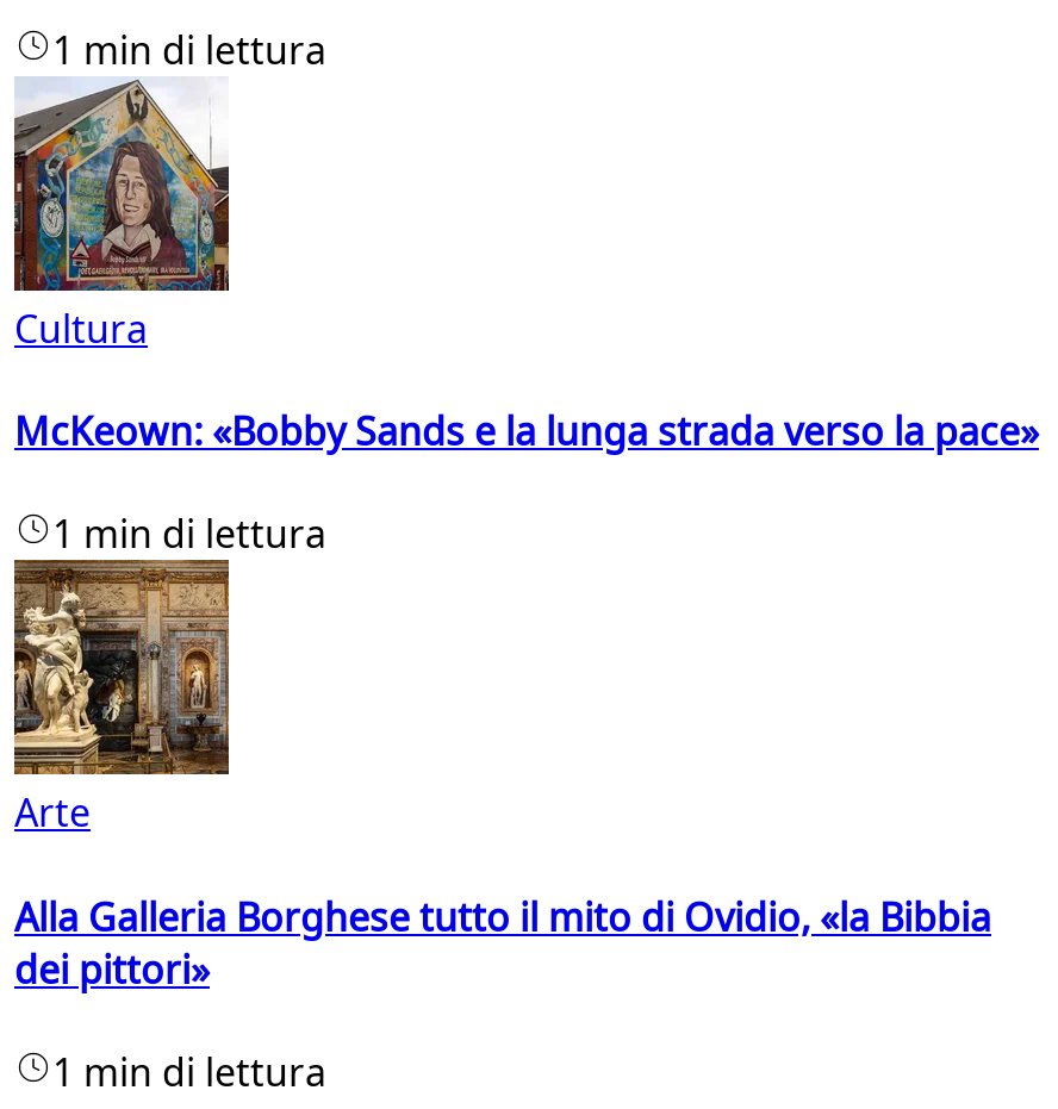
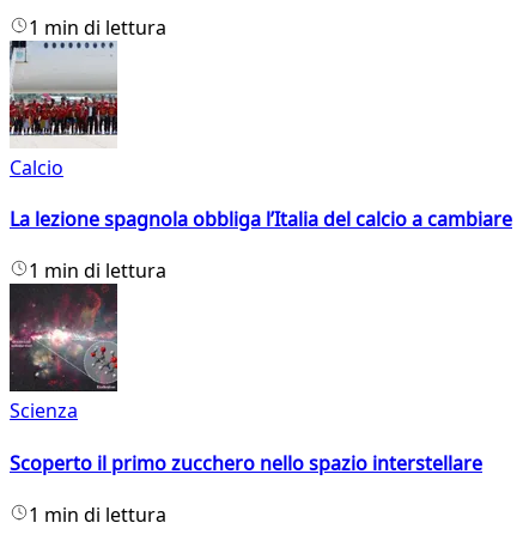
- [image]
- Cultura
+ [image]
+ Calcio

- McKeown: «Bobby Sands e la lunga strada verso la pace»
+ La lezione spagnola obbliga l’Italia del calcio a cambiare

- [image]
- Arte
+ [image]
+ Scienza

- Alla Galleria Borghese tutto il mito di Ovidio, «la Bibbia
- dei pittori»
+ Scoperto il primo zucchero nello spazio interstellare
